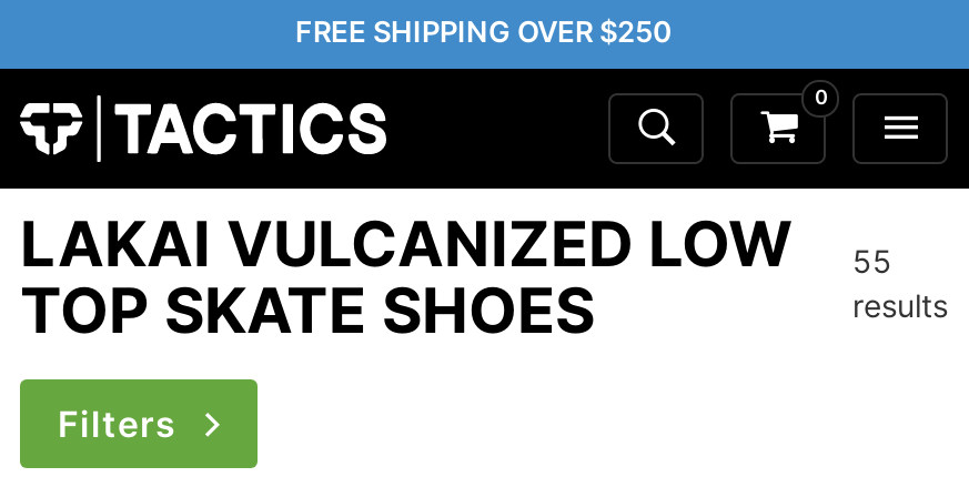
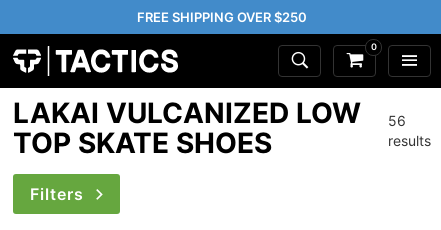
- LAKAI VULCANIZED LOW 55
+ LAKAI VULCANIZED LOW 56
